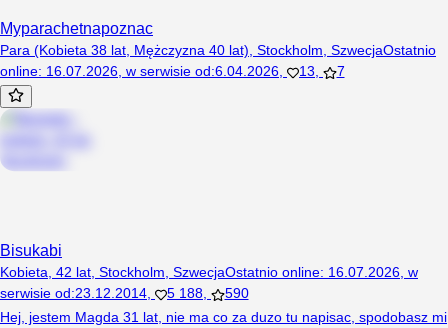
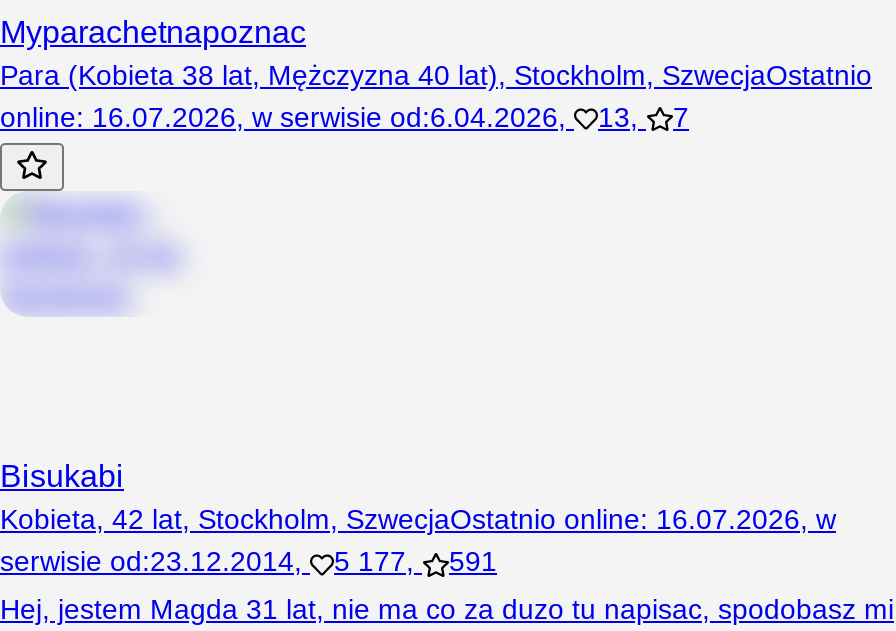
- 5 188,
+ 5 177,

- 590
+ 591
